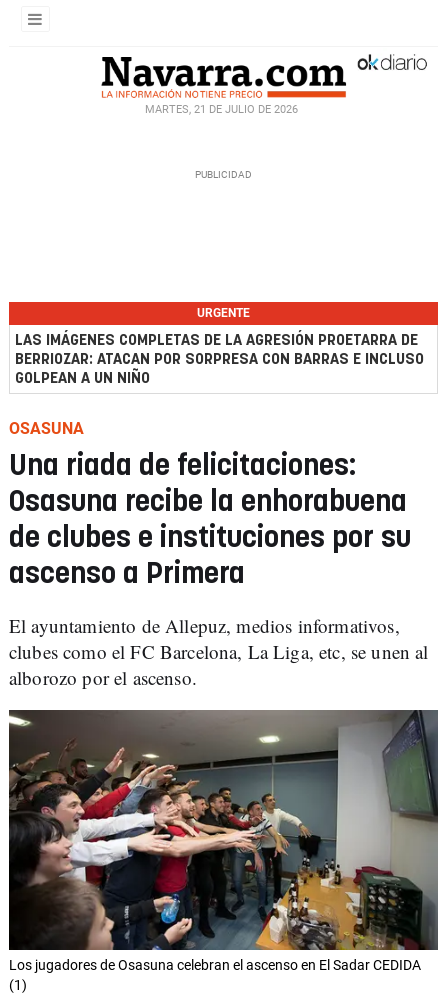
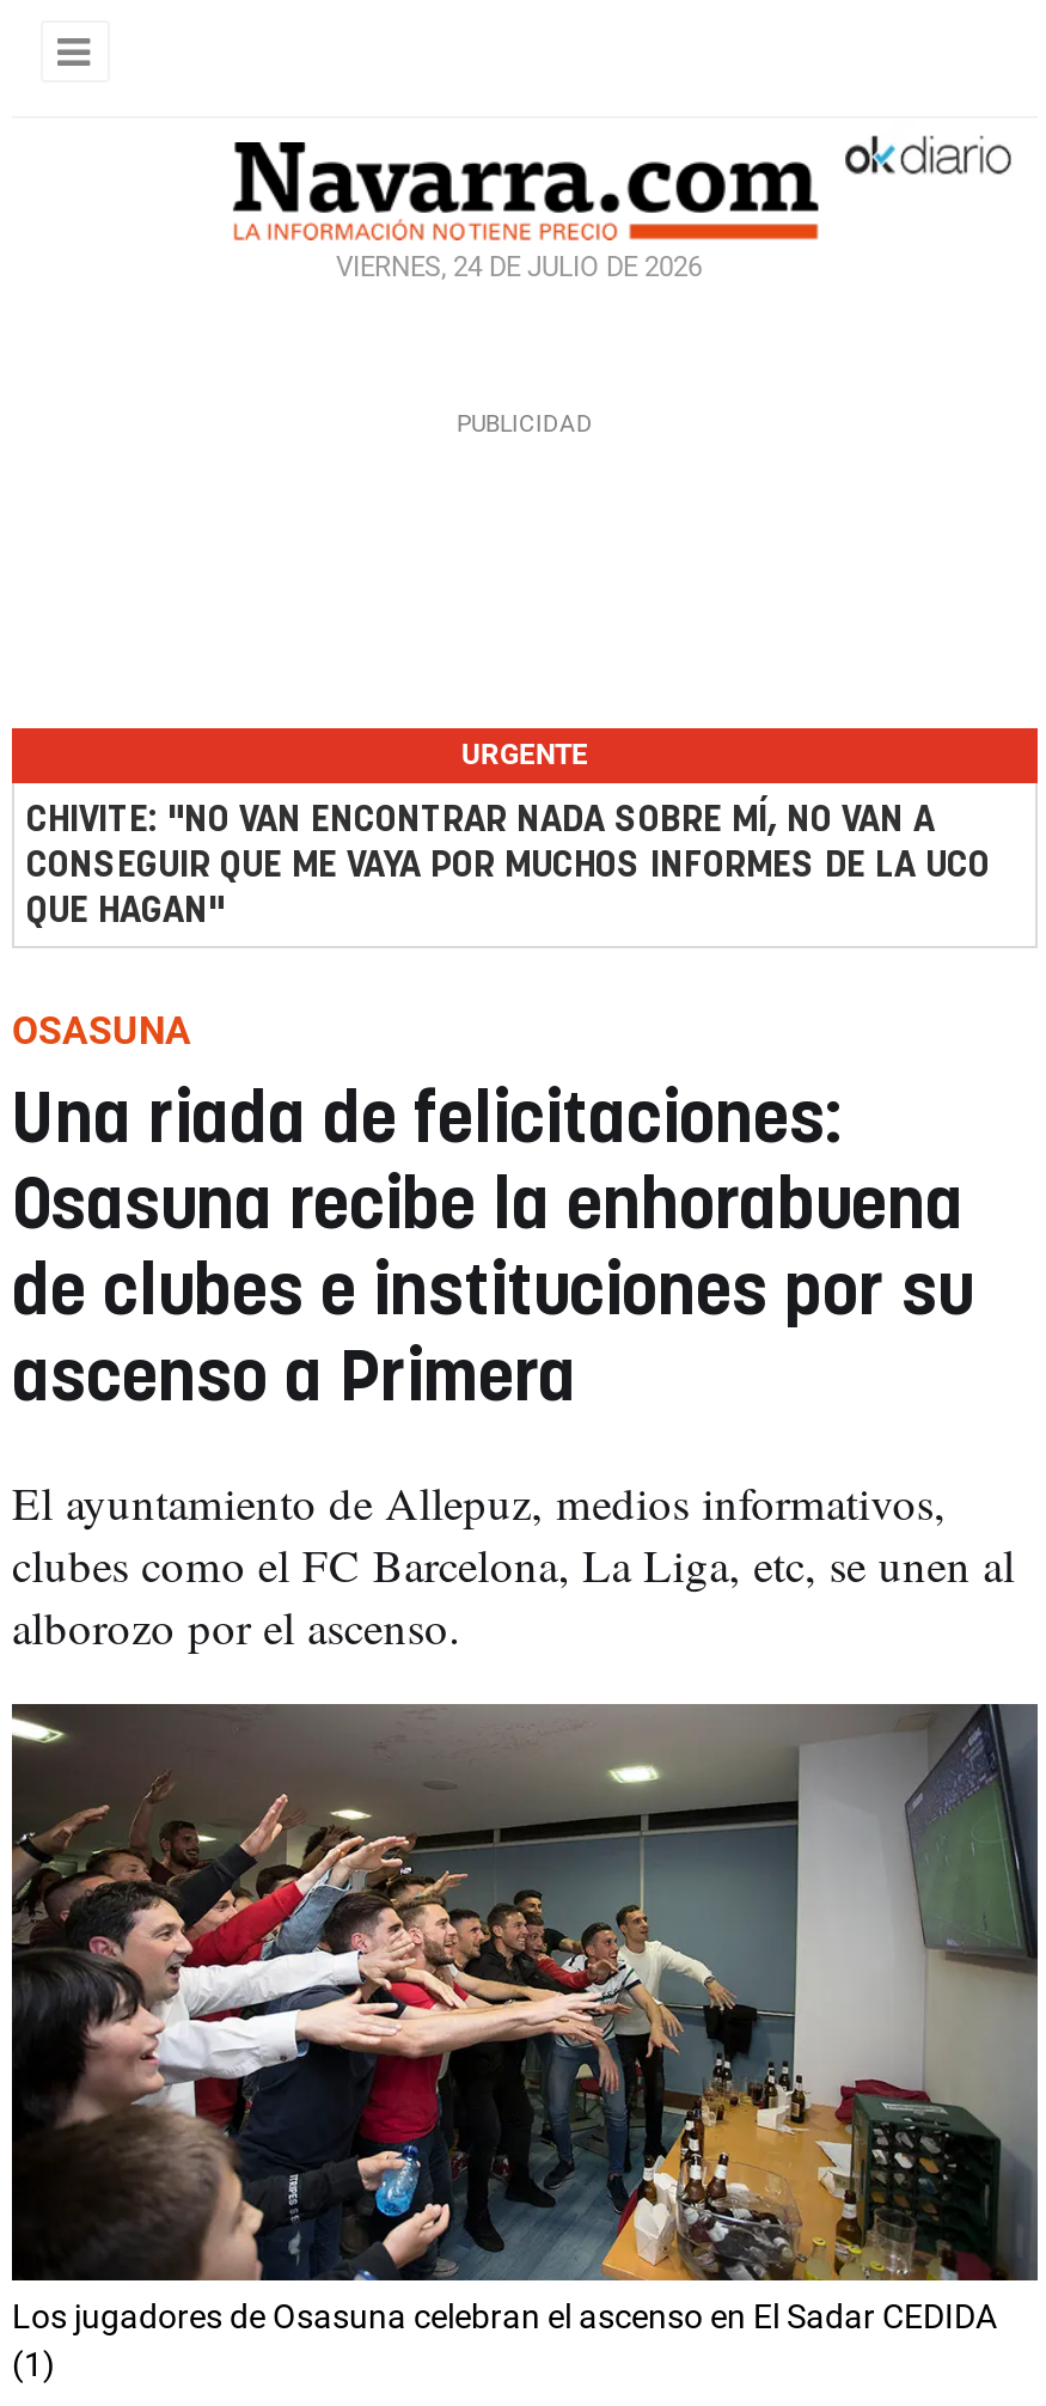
- MARTES, 21 DE JULIO DE 2026
+ VIERNES, 24 DE JULIO DE 2026

- LAS IMÁGENES COMPLETAS DE LA AGRESIÓN PROETARRA DE
- BERRIOZAR: ATACAN POR SORPRESA CON BARRAS E INCLUSO
- GOLPEAN A UN NIÑO
+ CHIVITE: "NO VAN ENCONTRAR NADA SOBRE MÍ, NO VAN A
+ CONSEGUIR QUE ME VAYA POR MUCHOS INFORMES DE LA UCO
+ QUE HAGAN"
